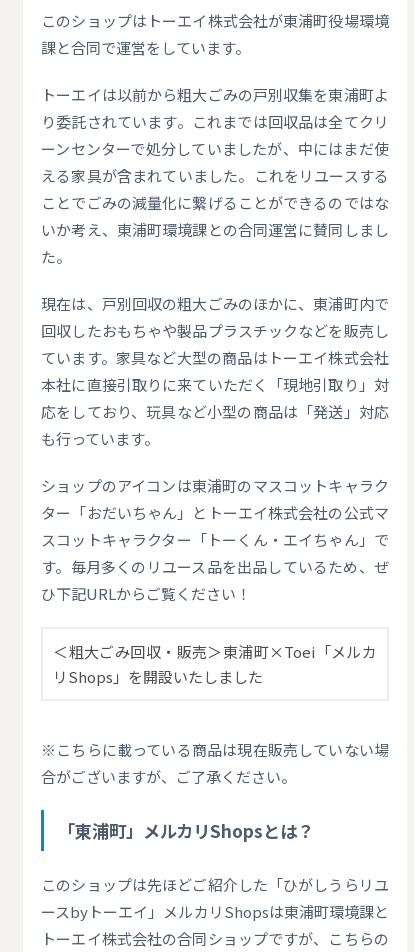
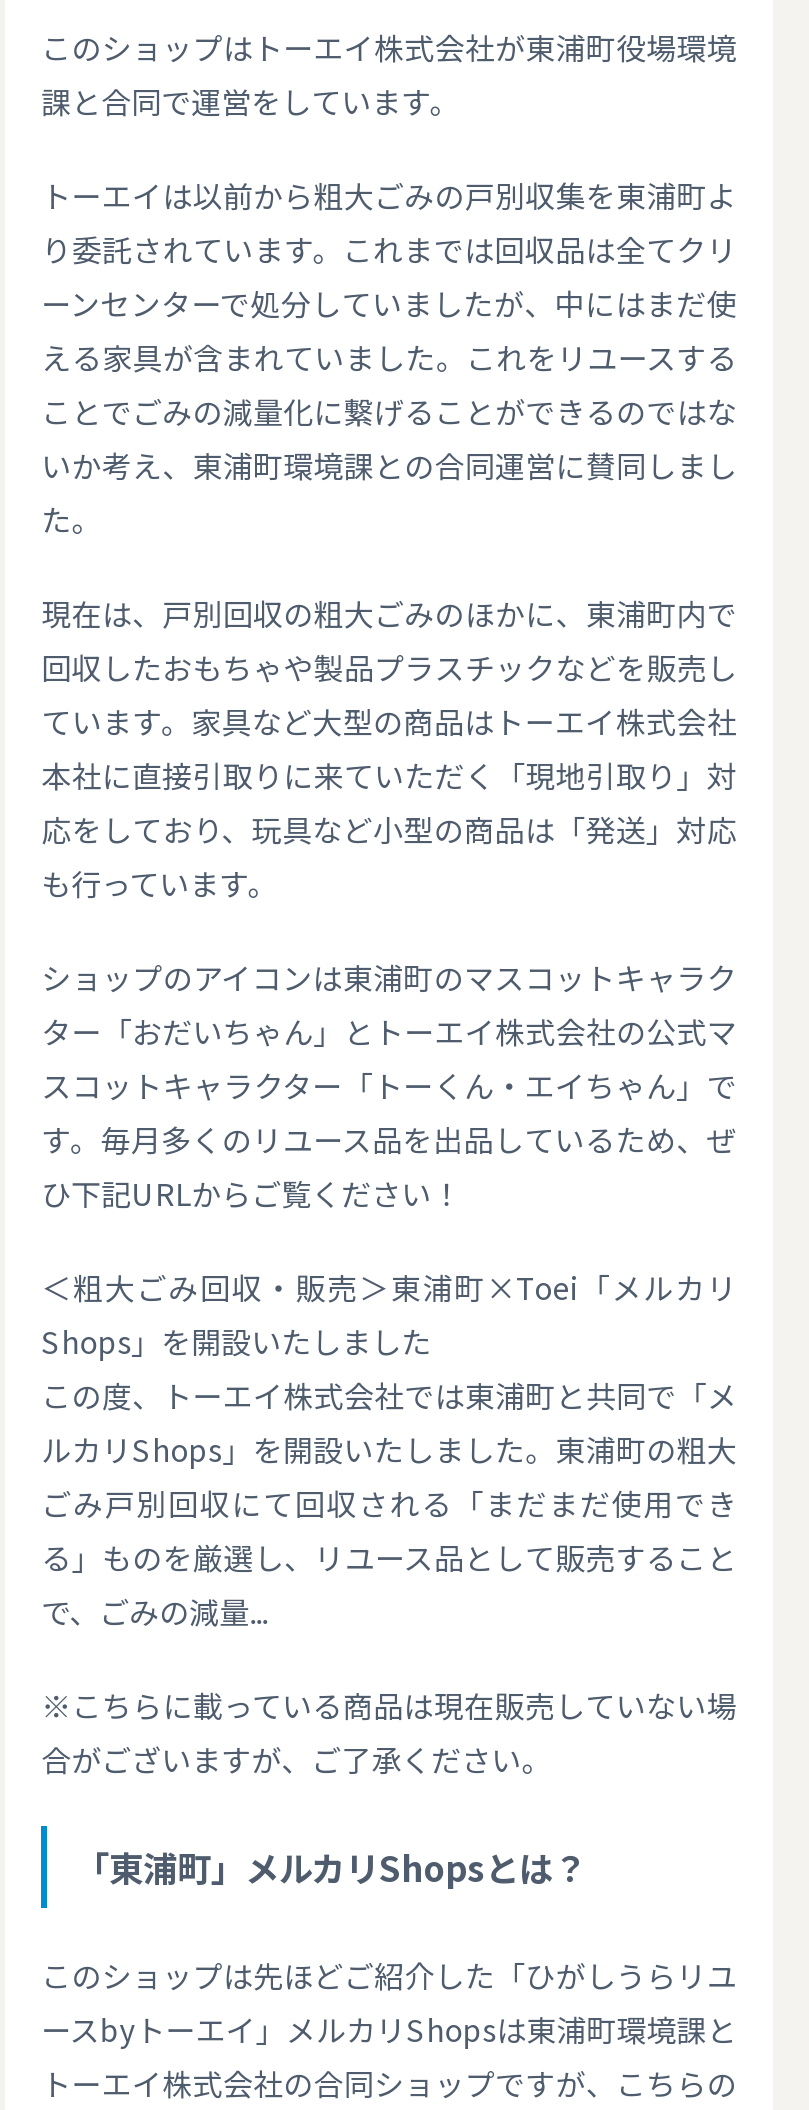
- ＜粗大ごみ回収・販売＞東浦町×Toei「メルカ
- リShops」を開設いたしました
+ ＜粗大ごみ回収・販売＞東浦町×Toei「メルカリ
+ Shops」を開設いたしました
+ この度、トーエイ株式会社では東浦町と共同で「メ
+ ルカリShops」を開設いたしました。東浦町の粗大
+ ごみ戸別回収にて回収される「まだまだ使用でき
+ る」ものを厳選し、リユース品として販売すること
+ で、ごみの減量...
